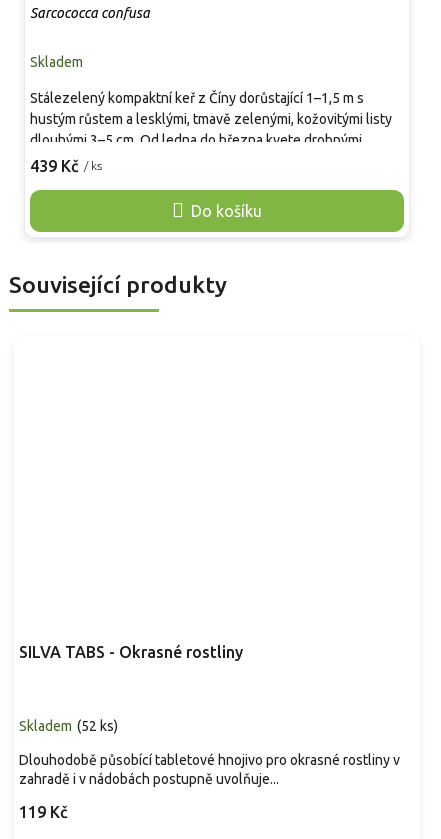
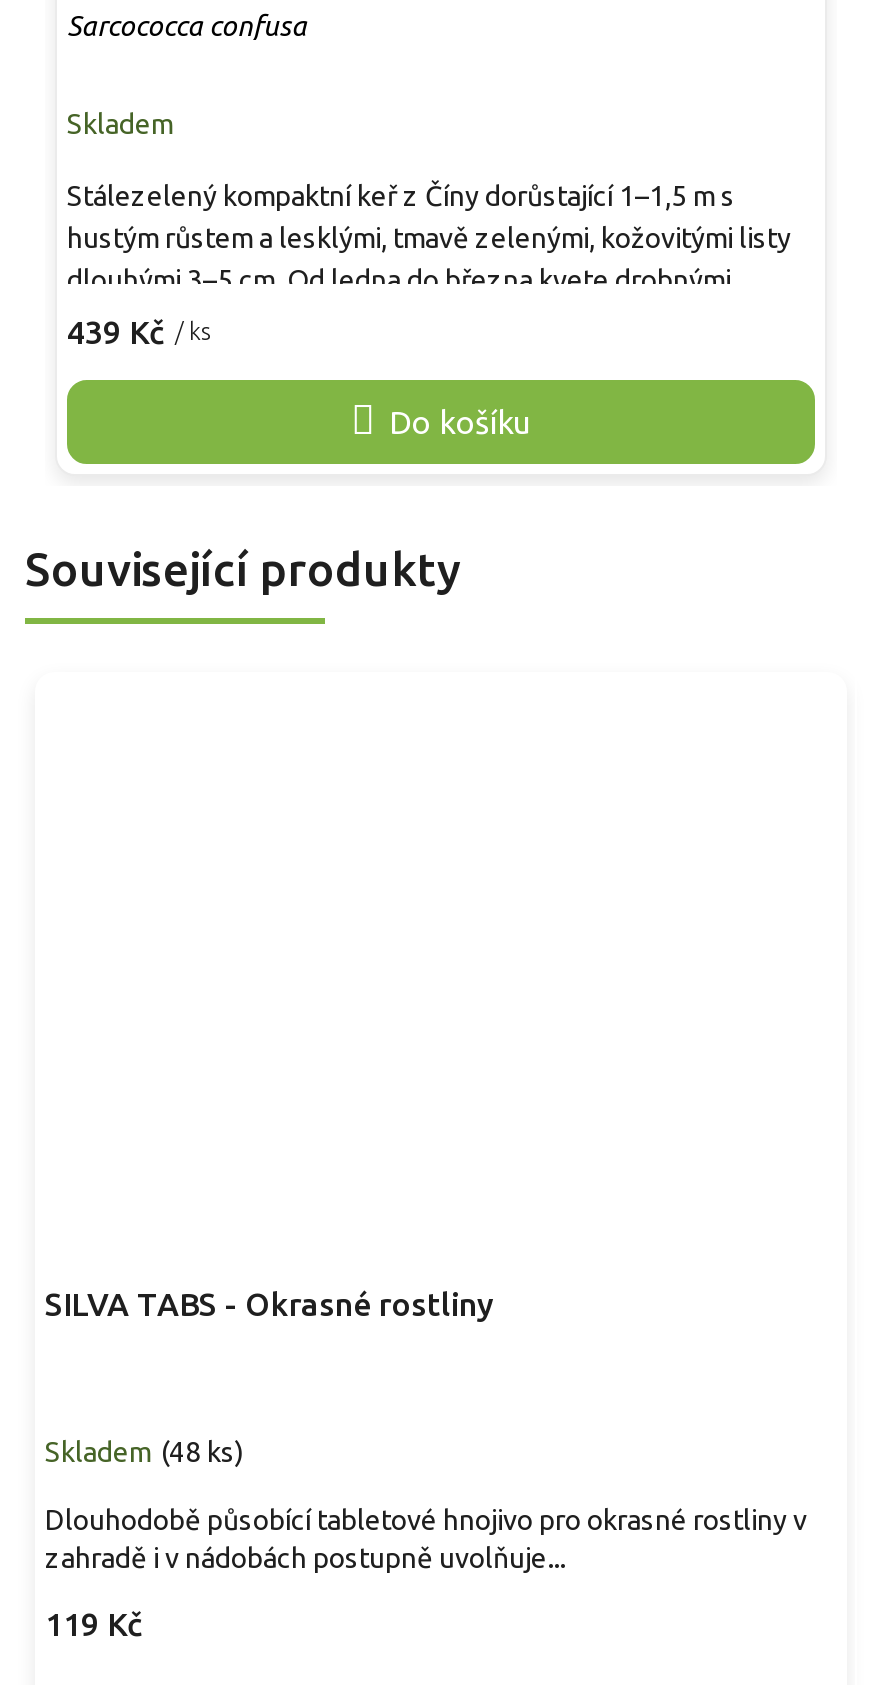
- Skladem (52 ks)
+ Skladem (48 ks)
